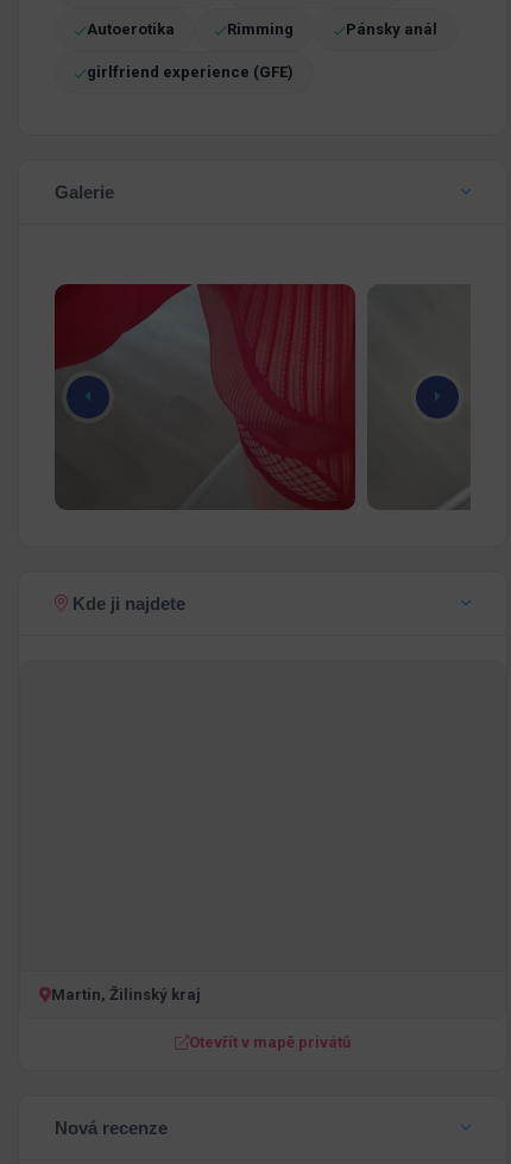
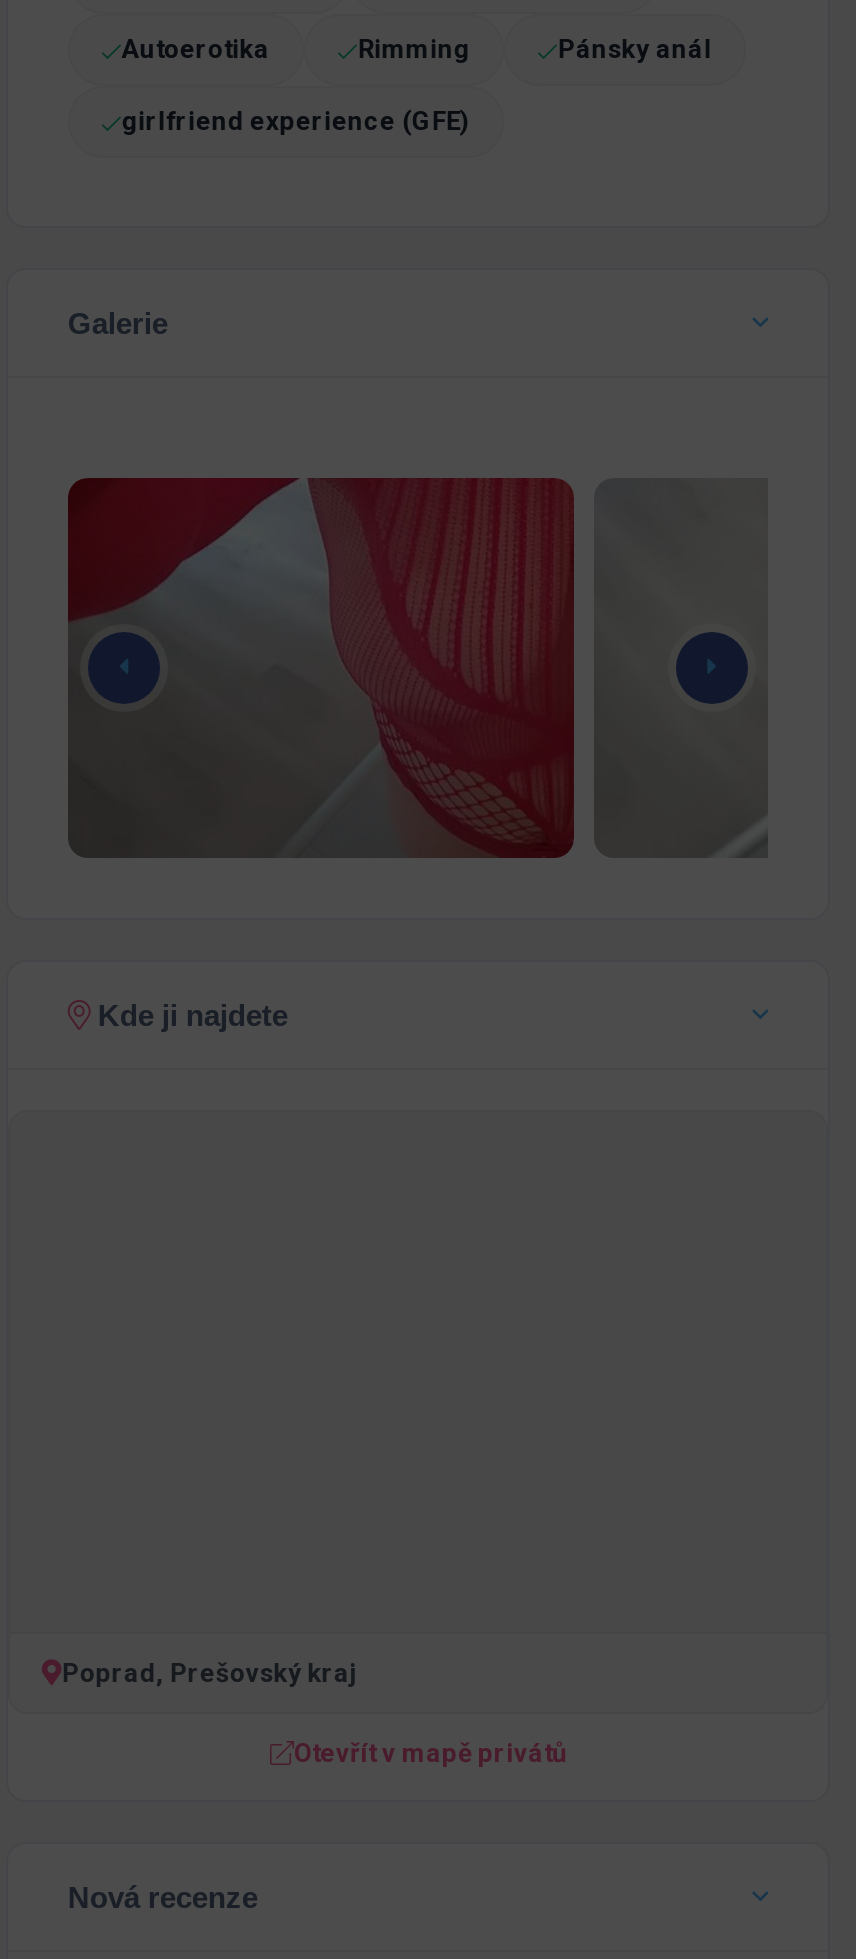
- Martin, Žilinský kraj
+ Poprad, Prešovský kraj
